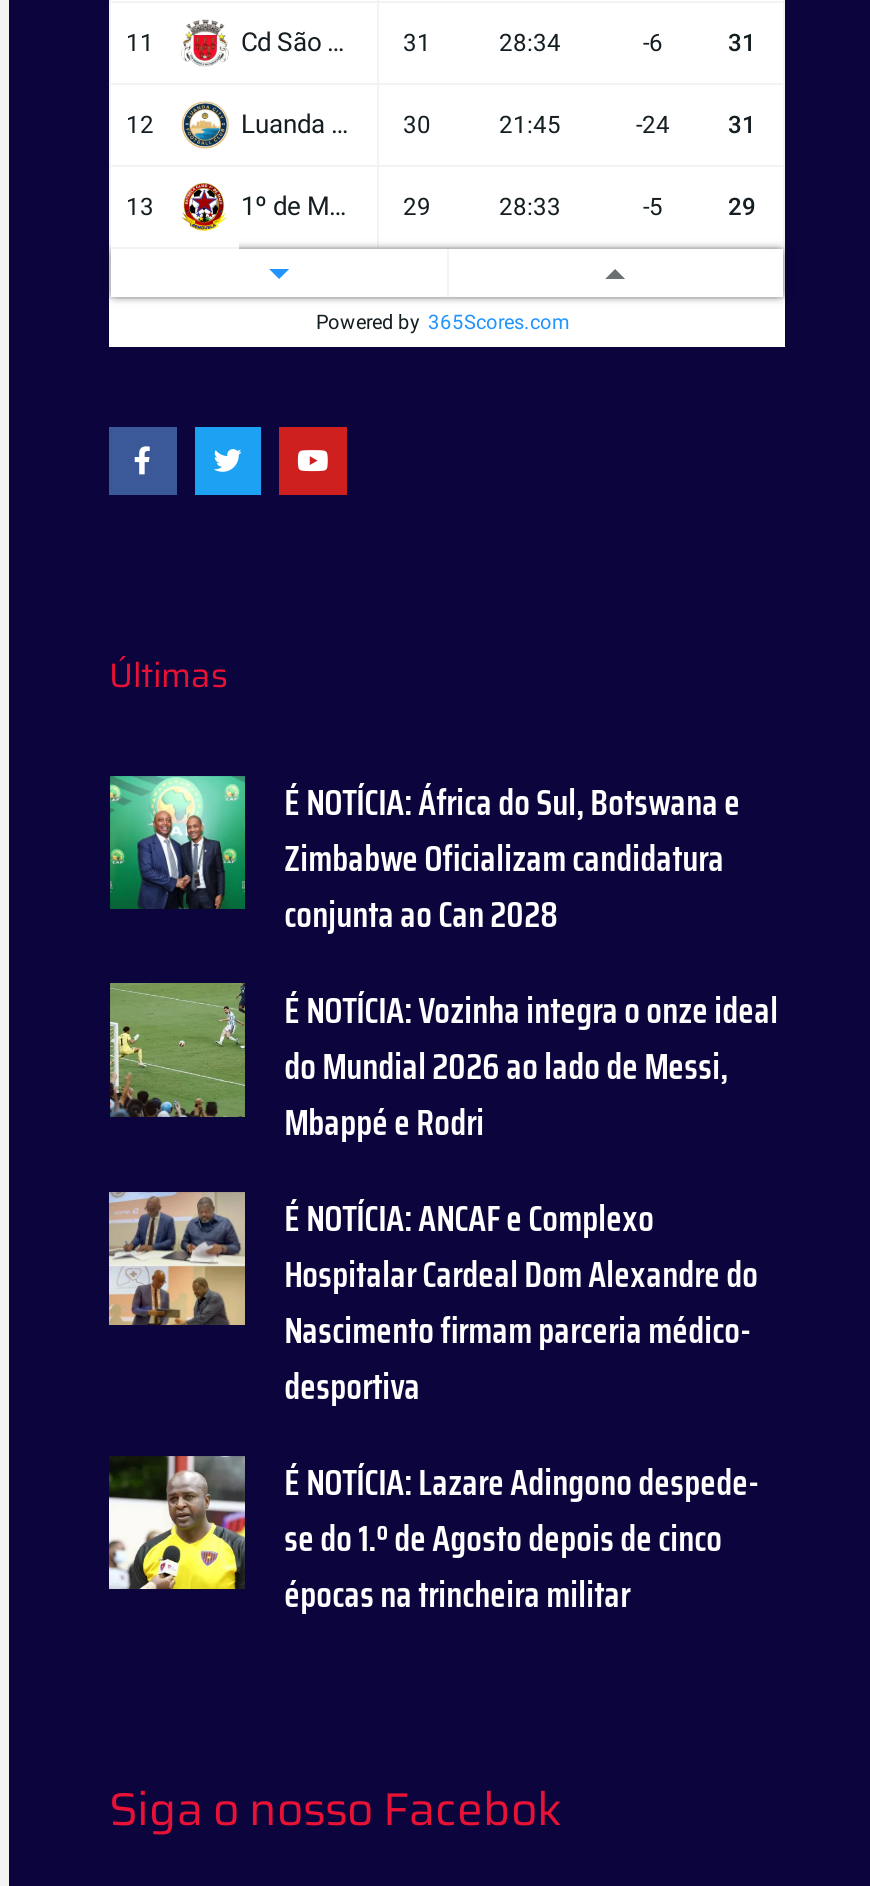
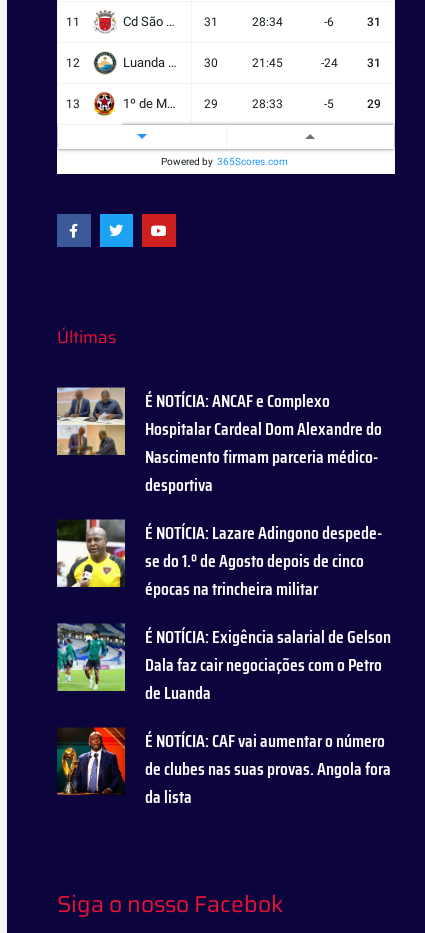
- [image]
- É NOTÍCIA: África do Sul, Botswana e
- Zimbabwe Oficializam candidatura
- conjunta ao Can 2028
- É NOTÍCIA: Vozinha integra o onze ideal
- do Mundial 2026 ao lado de Messi,
- Mbappé e Rodri

- [image]

moved up: [image] | É NOTÍCIA: ANCAF e Complexo | Hospitalar Cardeal Dom Alexandre do | Nascimento firmam parceria médico- | desportiva | É NOTÍCIA: Lazare Adingono despede- | se do 1.º de Agosto depois de cinco | épocas na trincheira militar

+ [image]
+ É NOTÍCIA: Exigência salarial de Gelson
+ Dala faz cair negociações com o Petro
+ de Luanda
+ É NOTÍCIA: CAF vai aumentar o número
+ de clubes nas suas provas. Angola fora
+ da lista

+ [image]
